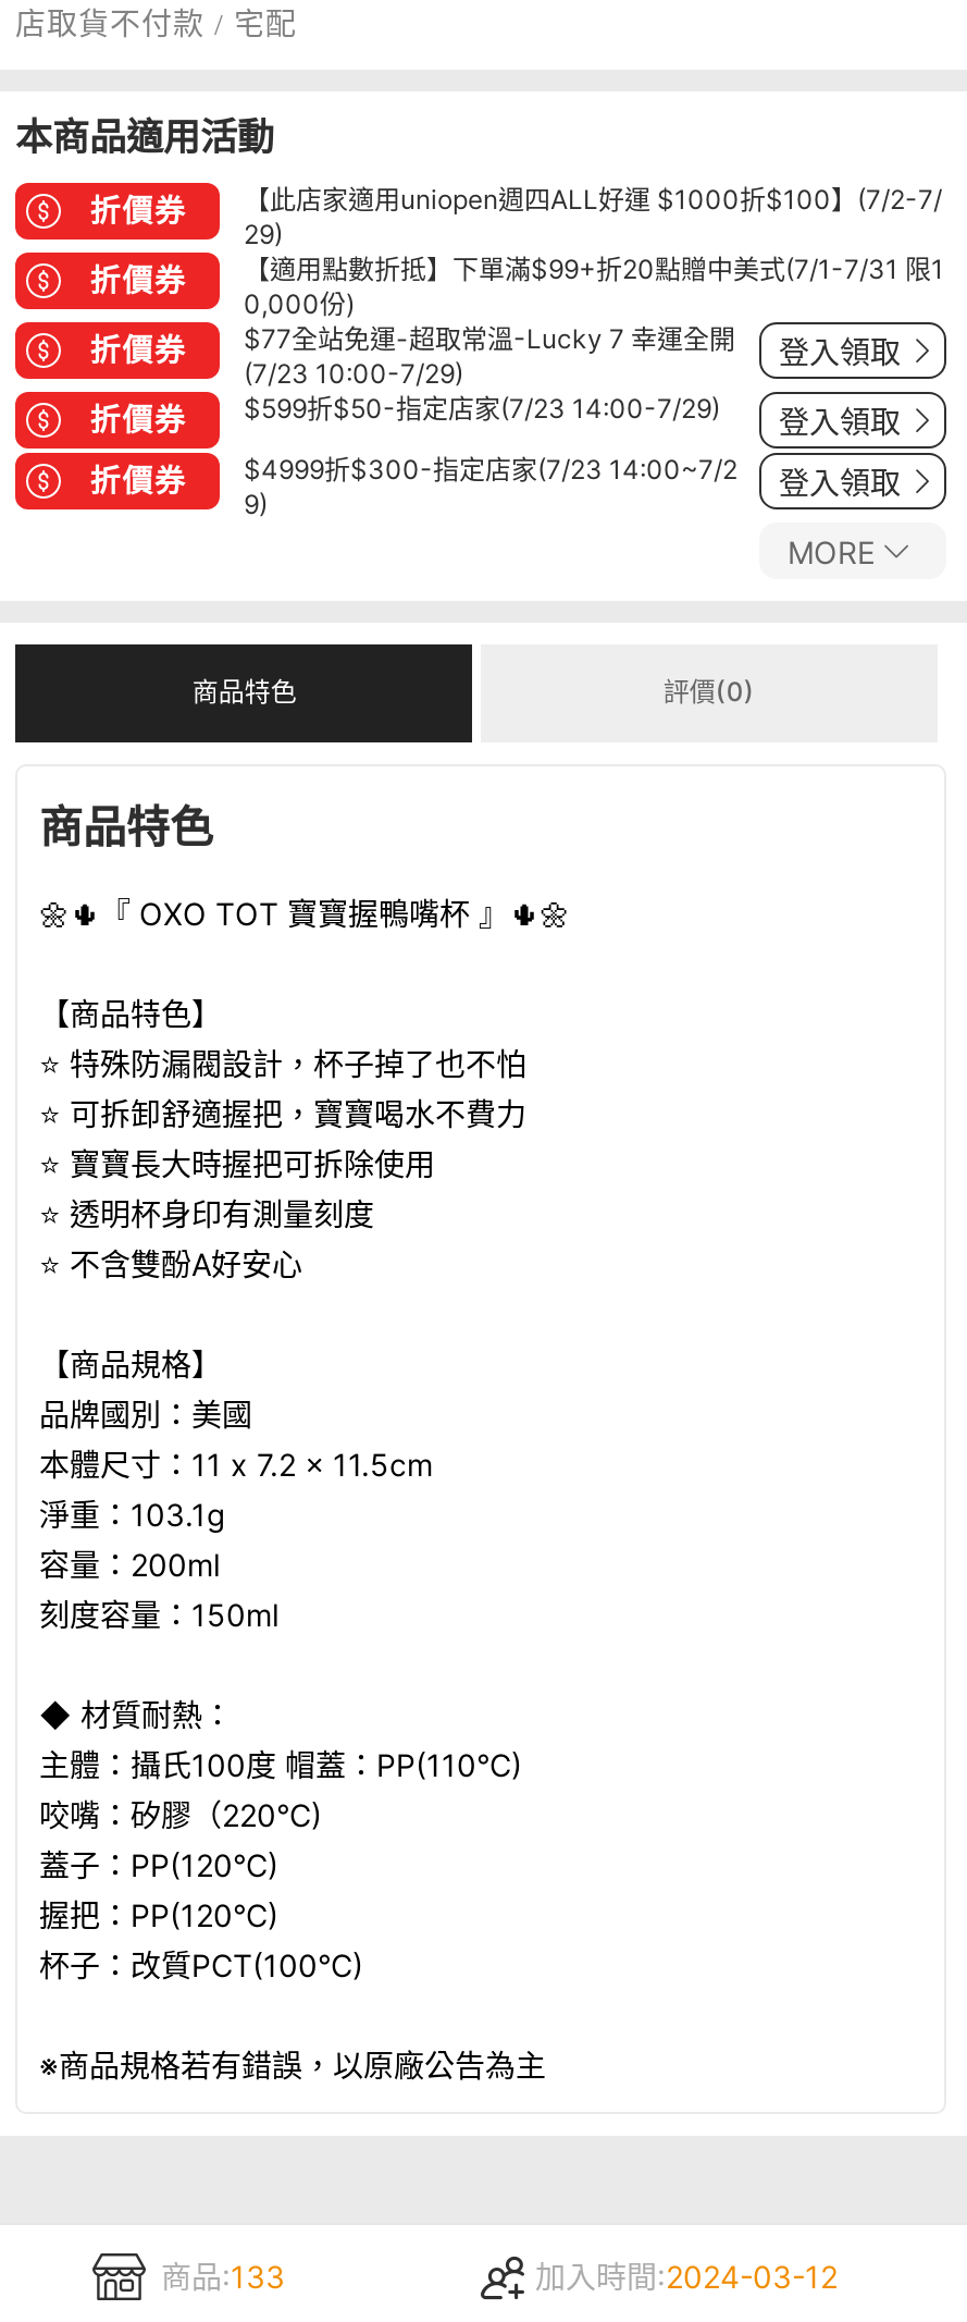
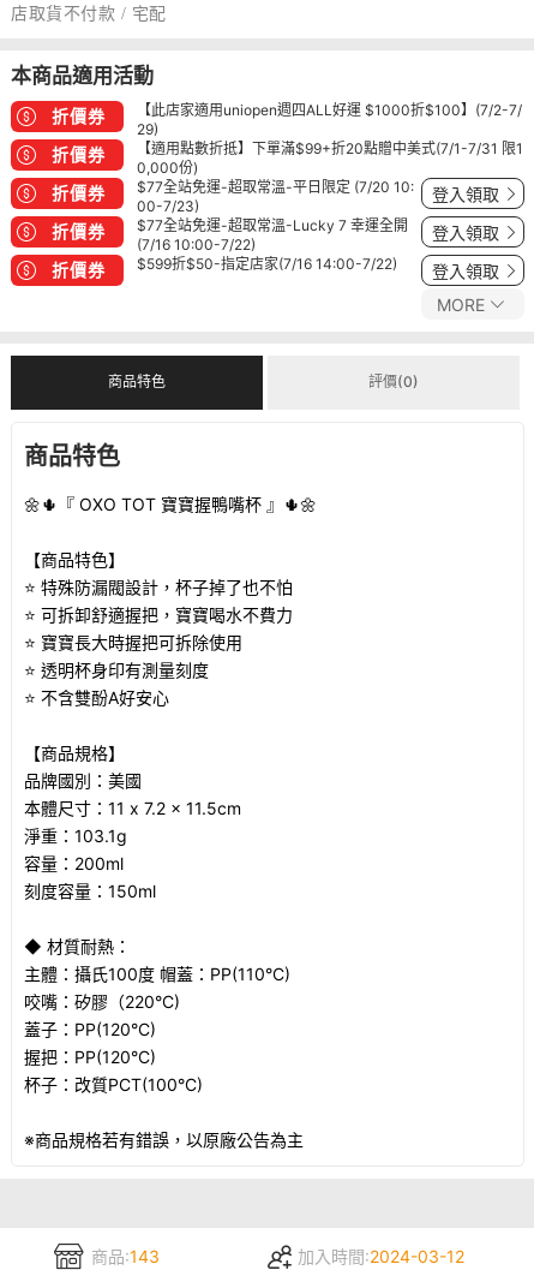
moved down: $77全站免運-超取常溫-Lucky 7 幸運全開

- (7/23 10:00-7/29)
+ $77全站免運-超取常溫-平日限定 (7/20 10:
+ 00-7/23)

- $599折$50-指定店家(7/23 14:00-7/29)
+ (7/16 10:00-7/22)

- $4999折$300-指定店家(7/23 14:00~7/2
- 9)
+ $599折$50-指定店家(7/16 14:00-7/22)

- 商品:133
+ 商品:143
